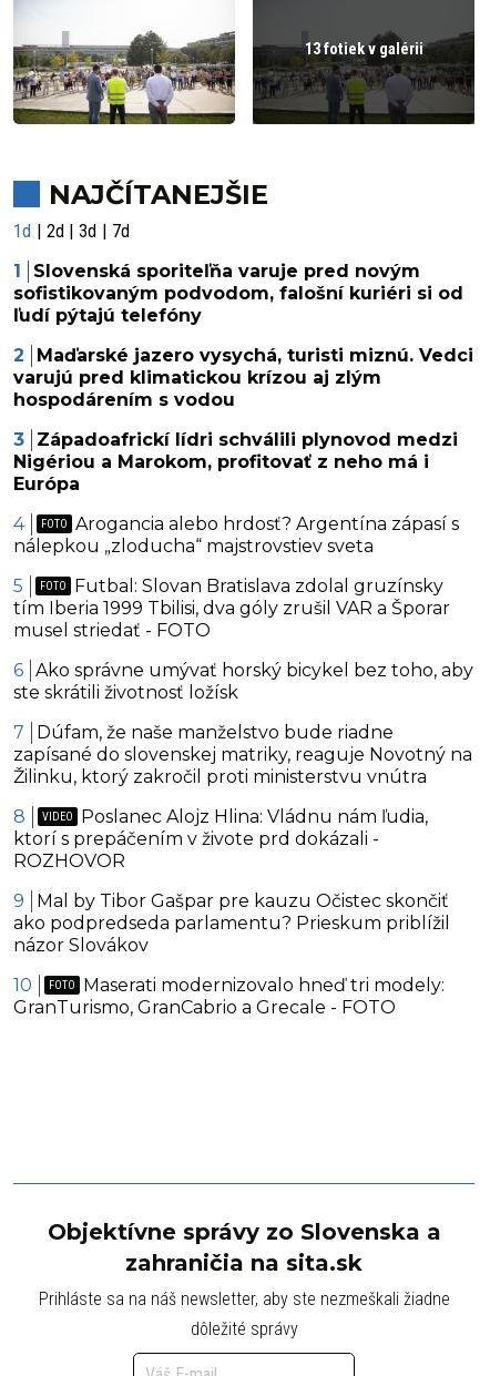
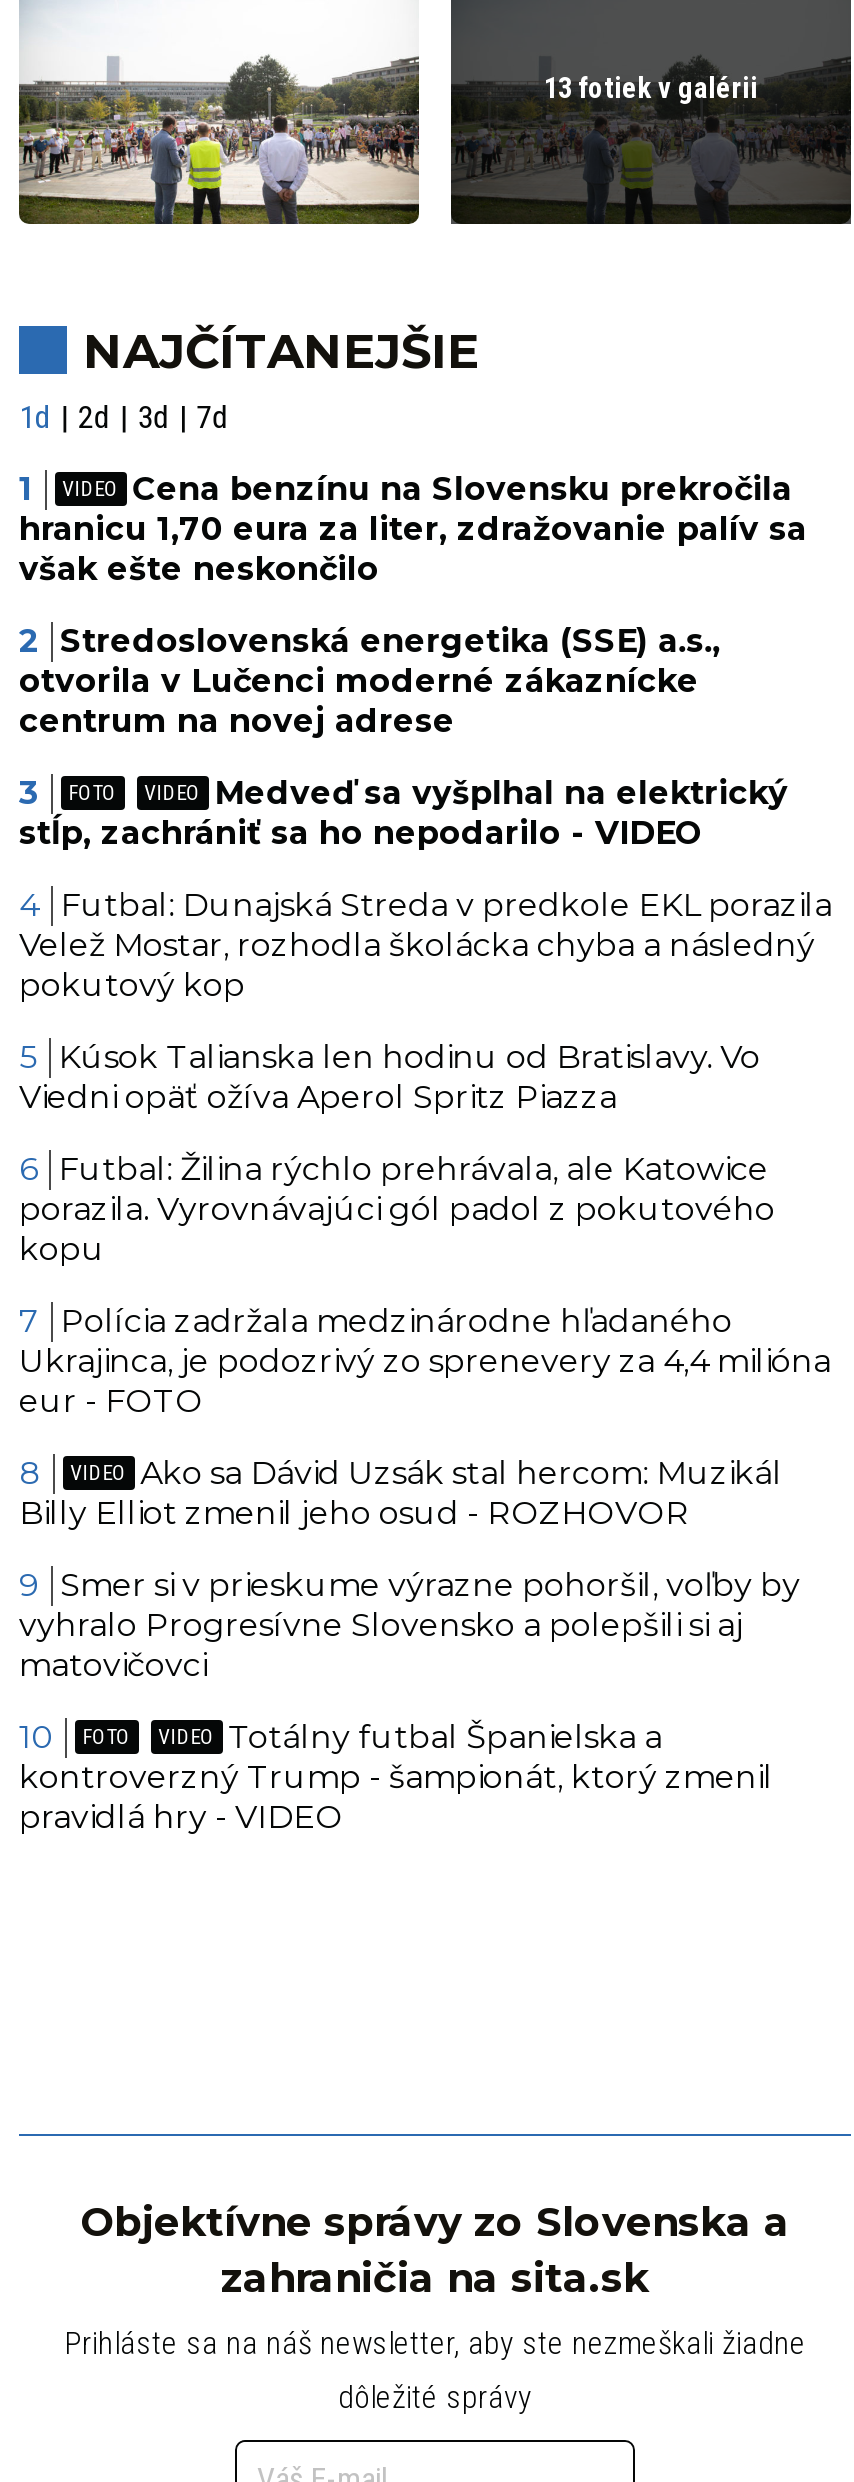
- Slovenská sporiteľňa varuje pred novým
- sofistikovaným podvodom, falošní kuriéri si od
- ľudí pýtajú telefóny
+ Cena benzínu na Slovensku prekročila
+ hranicu 1,70 eura za liter, zdražovanie palív sa
+ však ešte neskončilo

- Maďarské jazero vysychá, turisti miznú. Vedci
- varujú pred klimatickou krízou aj zlým
- hospodárením s vodou
+ Stredoslovenská energetika (SSE) a.s.,
+ otvorila v Lučenci moderné zákaznícke
+ centrum na novej adrese

- Západoafrickí lídri schválili plynovod medzi
- Nigériou a Marokom, profitovať z neho má i
- Európa
+ Medveď sa vyšplhal na elektrický
+ stĺp, zachrániť sa ho nepodarilo - VIDEO

- Arogancia alebo hrdosť? Argentína zápasí s
- nálepkou „zloducha“ majstrovstiev sveta
+ Futbal: Dunajská Streda v predkole EKL porazila
+ Velež Mostar, rozhodla školácka chyba a následný
+ pokutový kop

- Futbal: Slovan Bratislava zdolal gruzínsky
- tím Iberia 1999 Tbilisi, dva góly zrušil VAR a Šporar
- musel striedať - FOTO
+ Kúsok Talianska len hodinu od Bratislavy. Vo
+ Viedni opäť ožíva Aperol Spritz Piazza

- Ako správne umývať horský bicykel bez toho, aby
- ste skrátili životnosť ložísk
+ Futbal: Žilina rýchlo prehrávala, ale Katowice
+ porazila. Vyrovnávajúci gól padol z pokutového
+ kopu

- Dúfam, že naše manželstvo bude riadne
- zapísané do slovenskej matriky, reaguje Novotný na
- Žilinku, ktorý zakročil proti ministerstvu vnútra
+ Polícia zadržala medzinárodne hľadaného
+ Ukrajinca, je podozrivý zo sprenevery za 4,4 milióna
+ eur - FOTO

- Poslanec Alojz Hlina: Vládnu nám ľudia,
- ktorí s prepáčením v živote prd dokázali -
- ROZHOVOR
+ Ako sa Dávid Uzsák stal hercom: Muzikál
+ Billy Elliot zmenil jeho osud - ROZHOVOR

- Mal by Tibor Gašpar pre kauzu Očistec skončiť
- ako podpredseda parlamentu? Prieskum priblížil
- názor Slovákov
+ Smer si v prieskume výrazne pohoršil, voľby by
+ vyhralo Progresívne Slovensko a polepšili si aj
+ matovičovci

- Maserati modernizovalo hneď tri modely:
- GranTurismo, GranCabrio a Grecale - FOTO
+ Totálny futbal Španielska a
+ kontroverzný Trump - šampionát, ktorý zmenil
+ pravidlá hry - VIDEO
